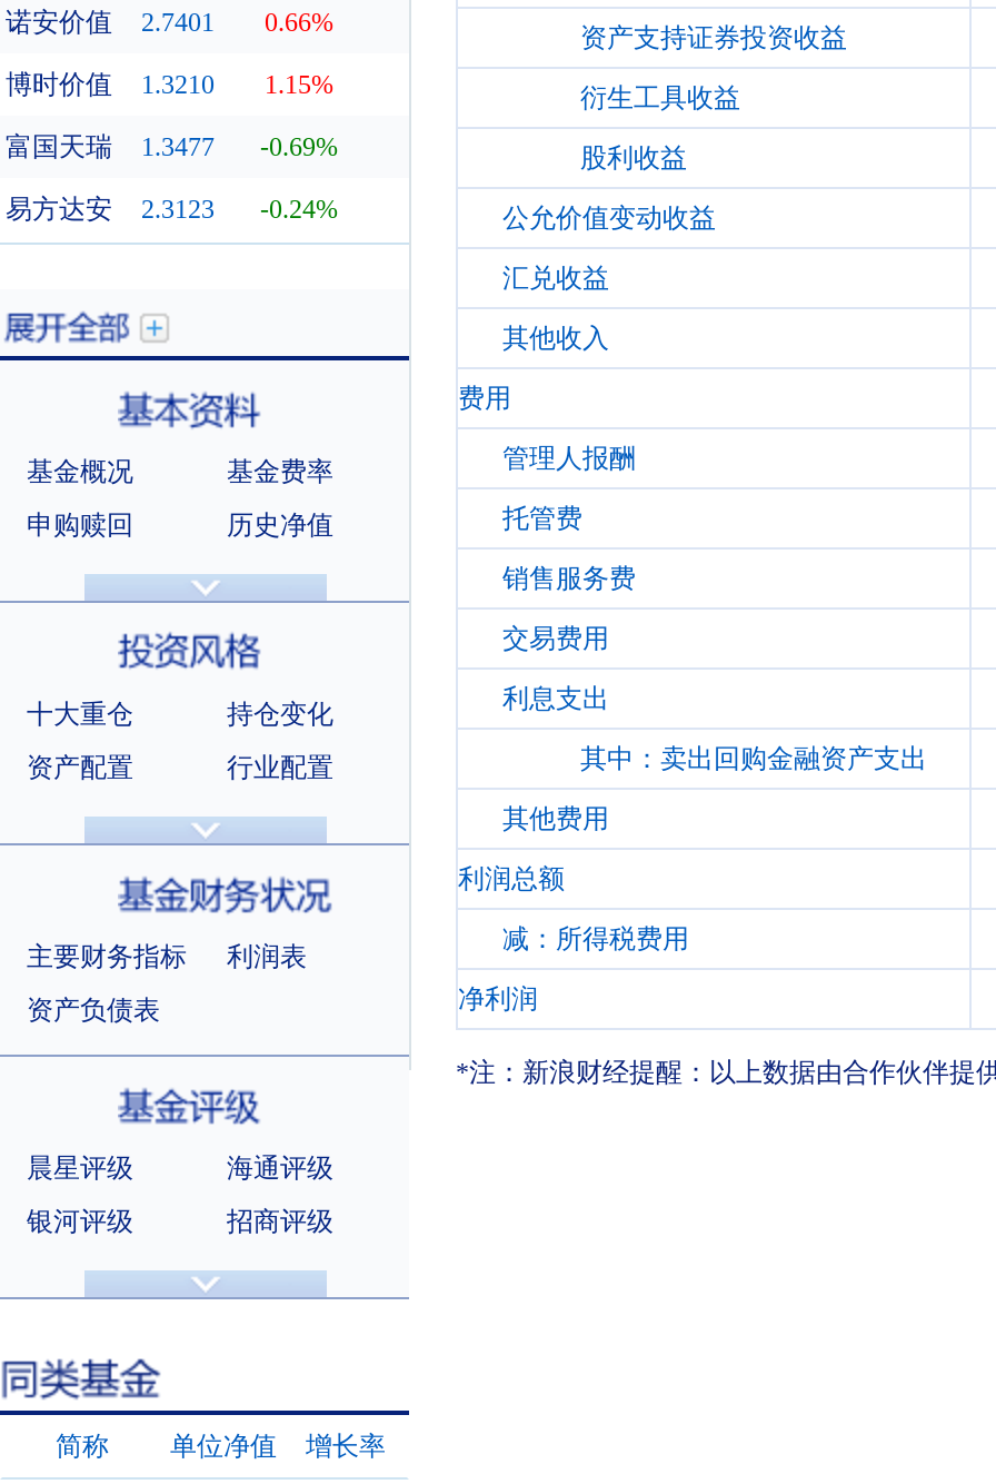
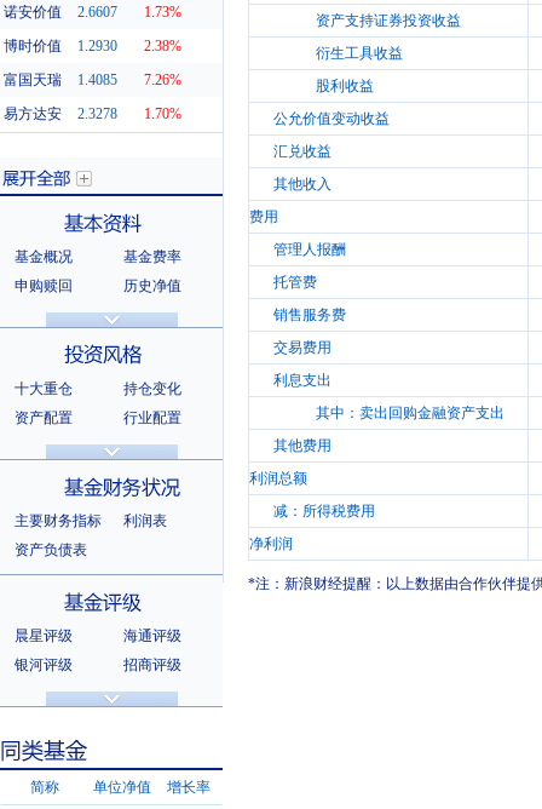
- 2.7401
+ 2.6607

- 0.66%
+ 1.73%

- 1.3210
+ 1.2930

- 1.15%
+ 2.38%

- 1.3477
+ 1.4085

- -0.69%
+ 7.26%

- 2.3123
+ 2.3278

- -0.24%
+ 1.70%
